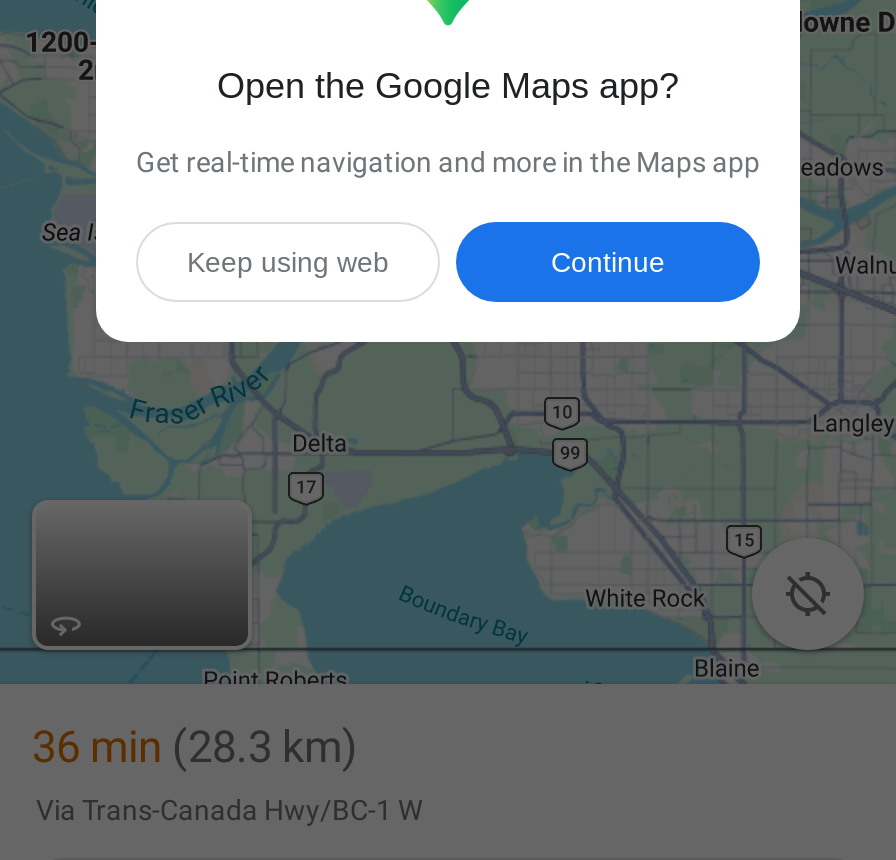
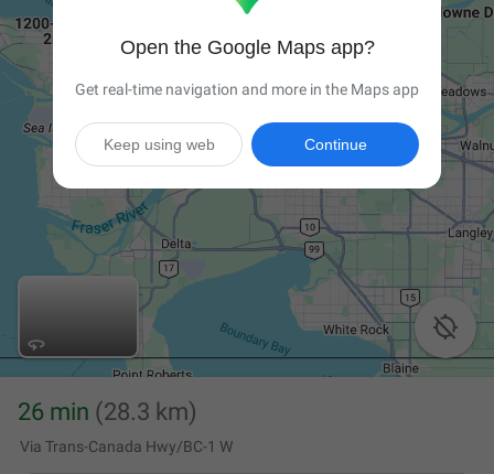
- 36 min (28.3 km)
+ 26 min (28.3 km)
